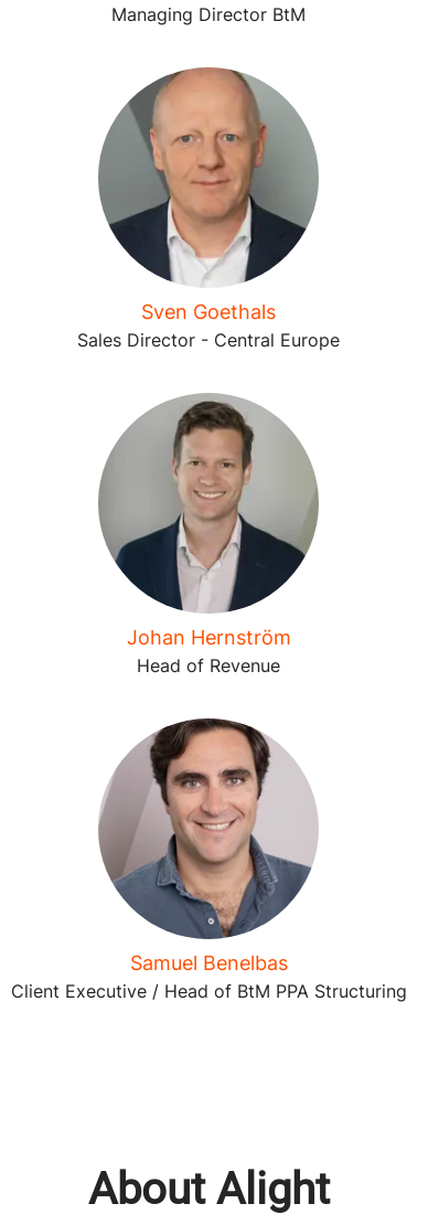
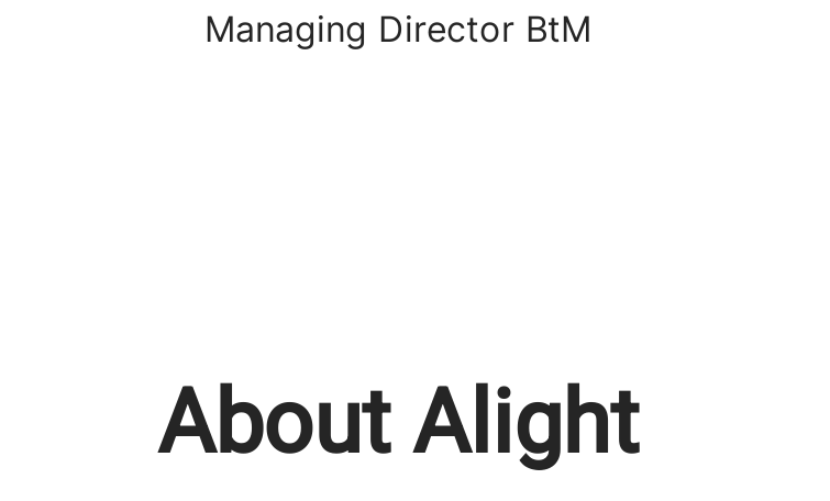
- [image]
- Sven Goethals
- Sales Director - Central Europe

- [image]
- Johan Hernström
- Head of Revenue

- [image]
- Samuel Benelbas
- Client Executive / Head of BtM PPA Structuring
